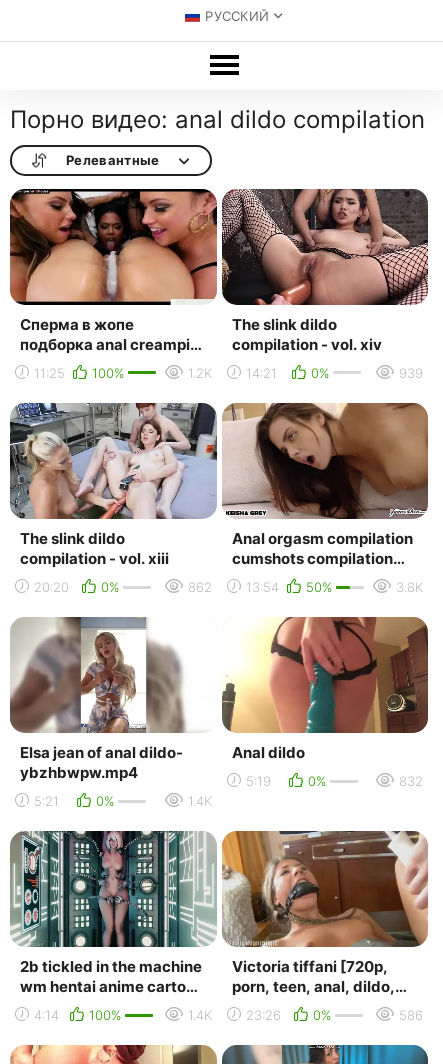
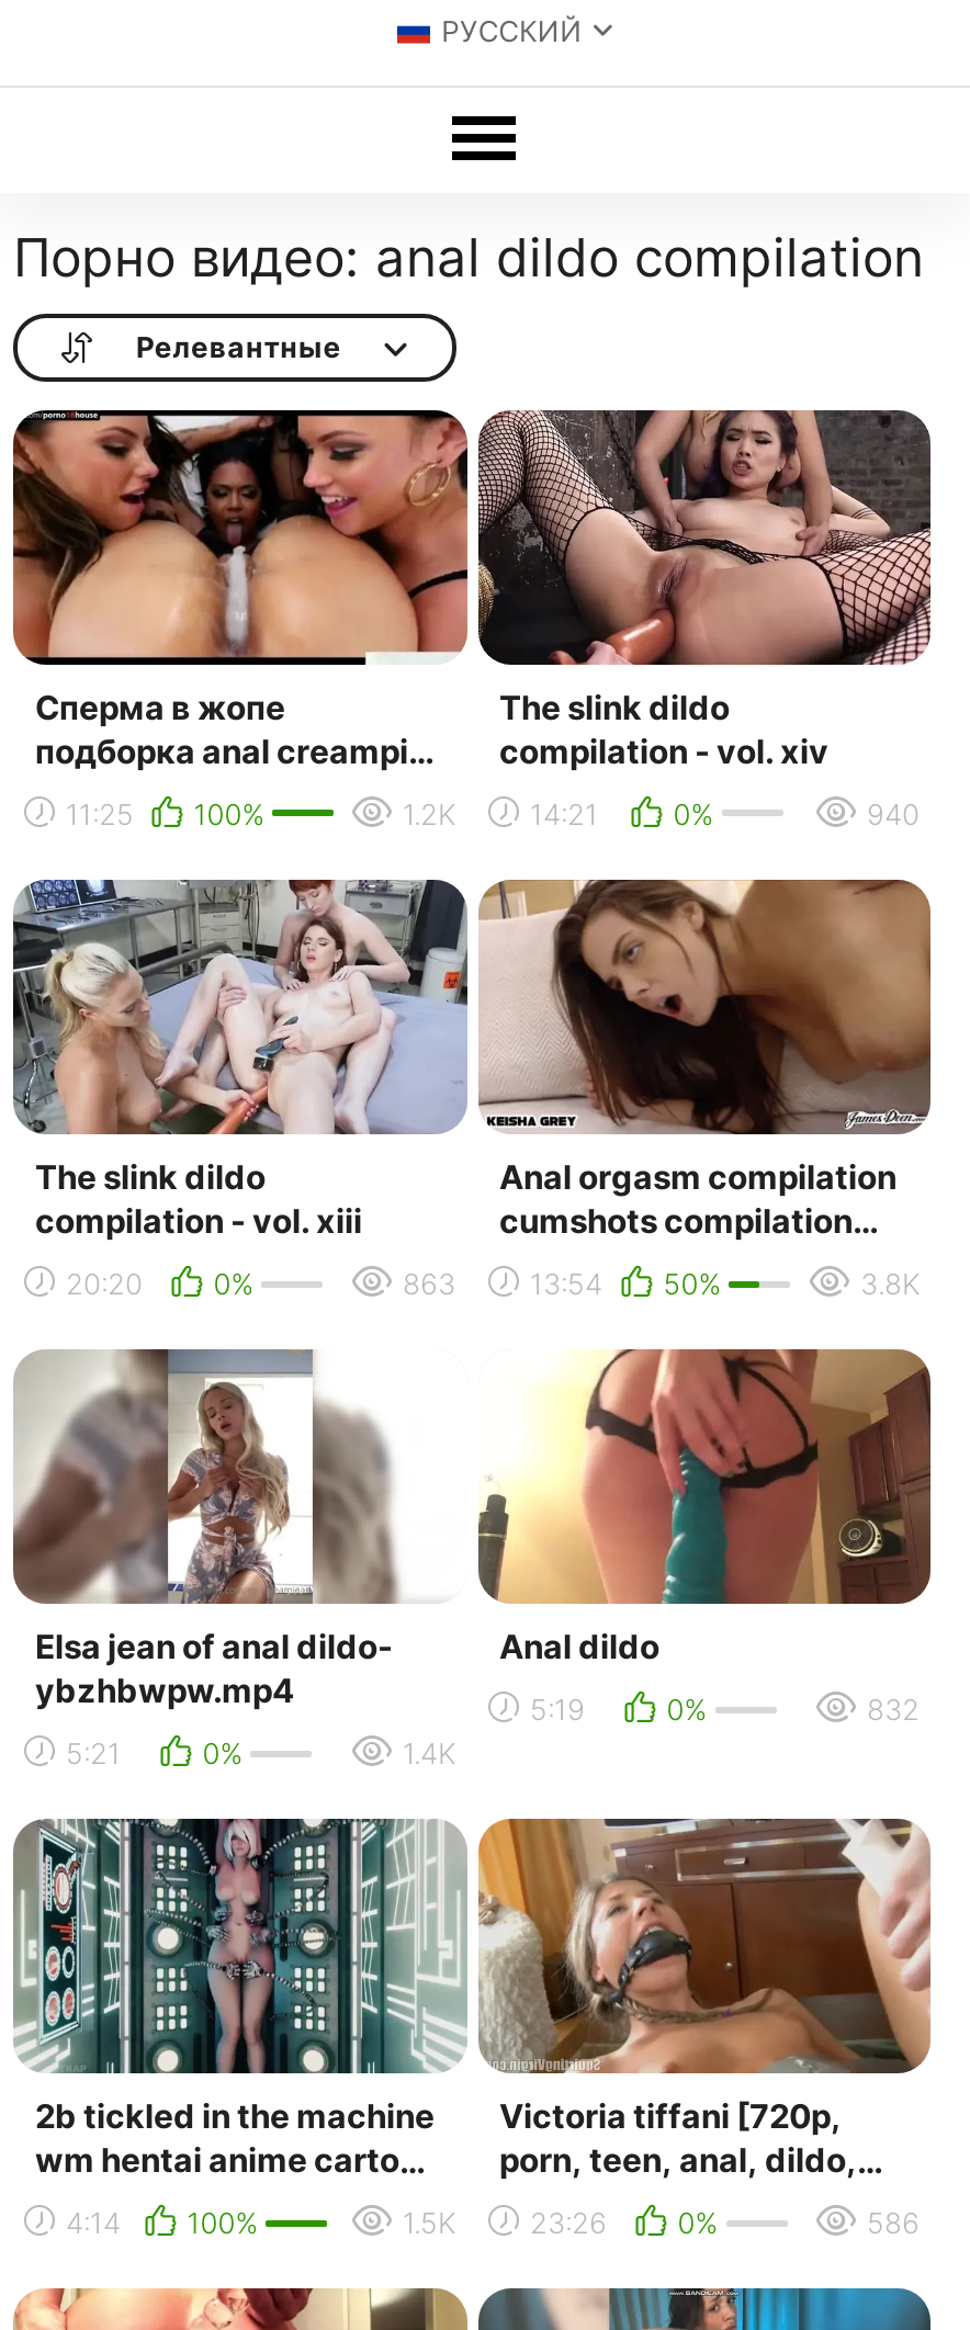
- 939
+ 940

- 862
+ 863

- 1.4K
+ 1.5K
